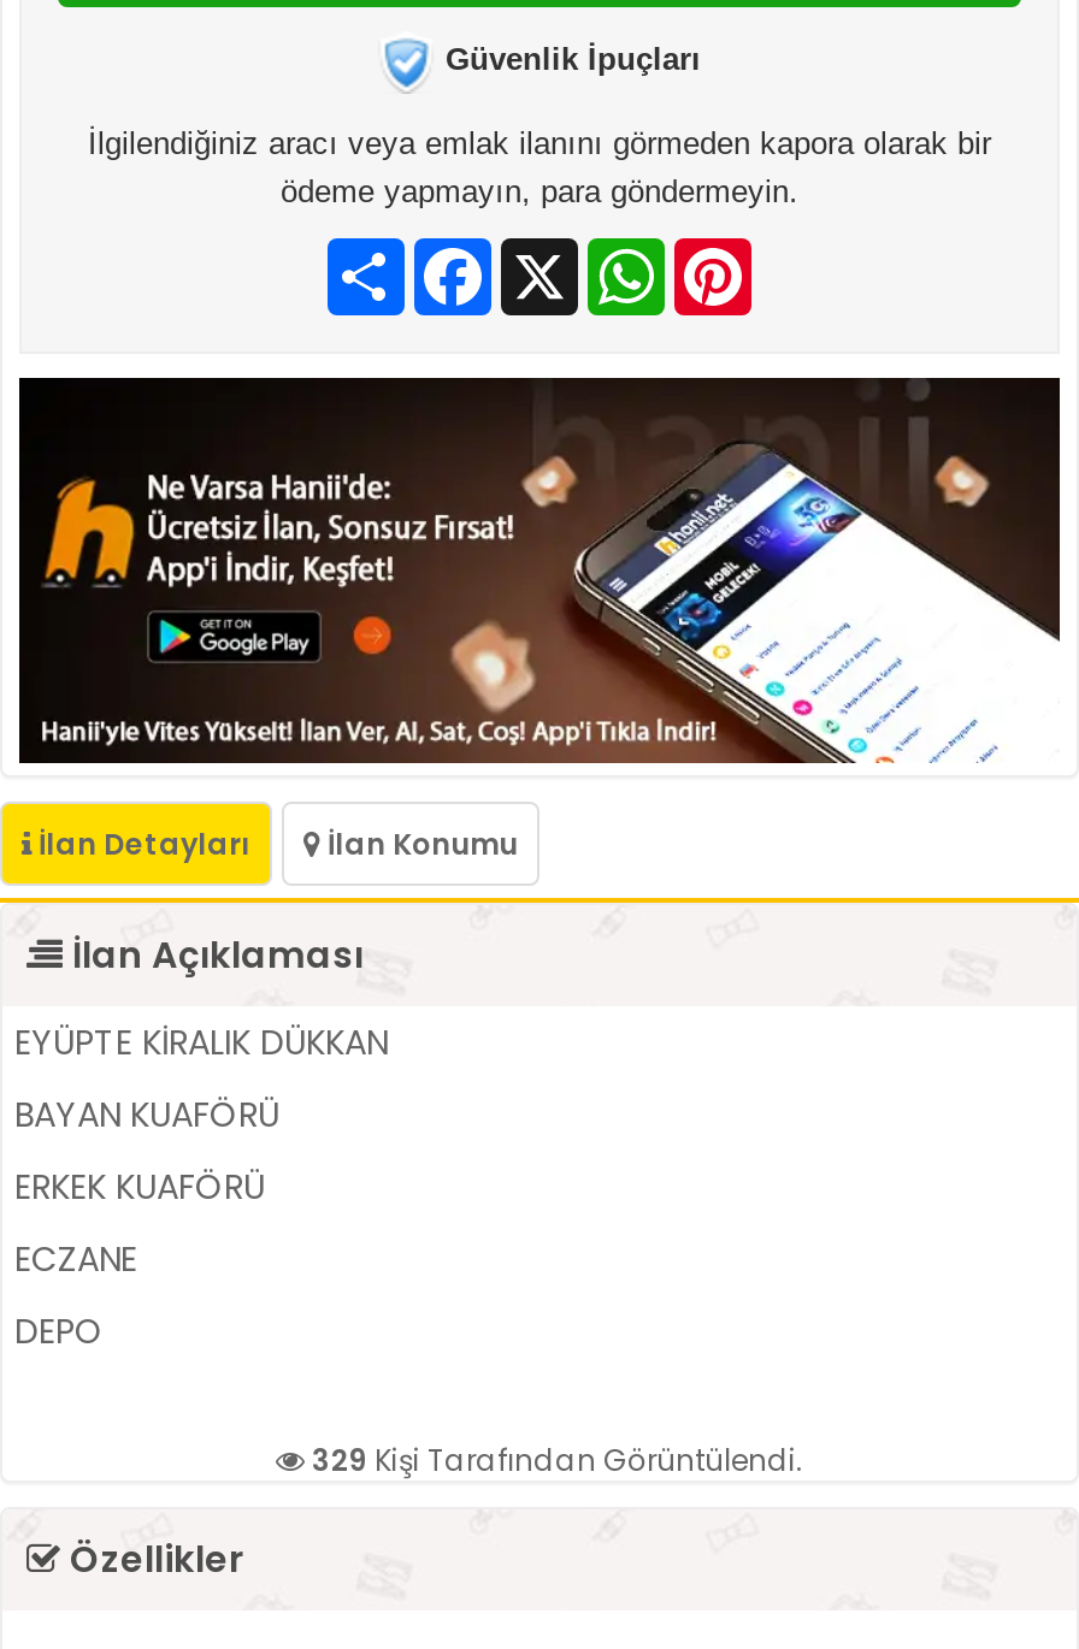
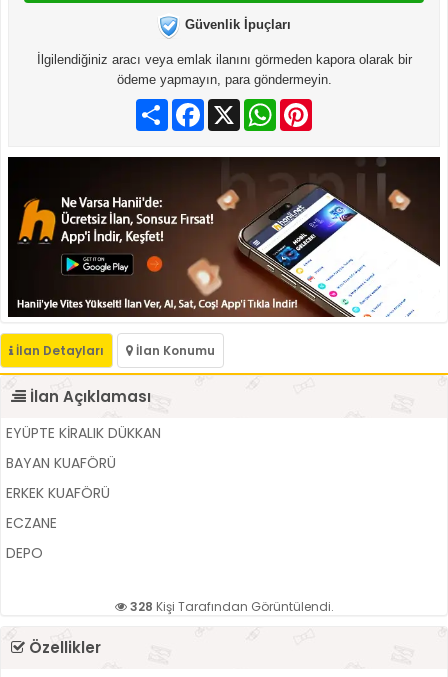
- 329 Kişi Tarafından Görüntülendi.
+ 328 Kişi Tarafından Görüntülendi.
